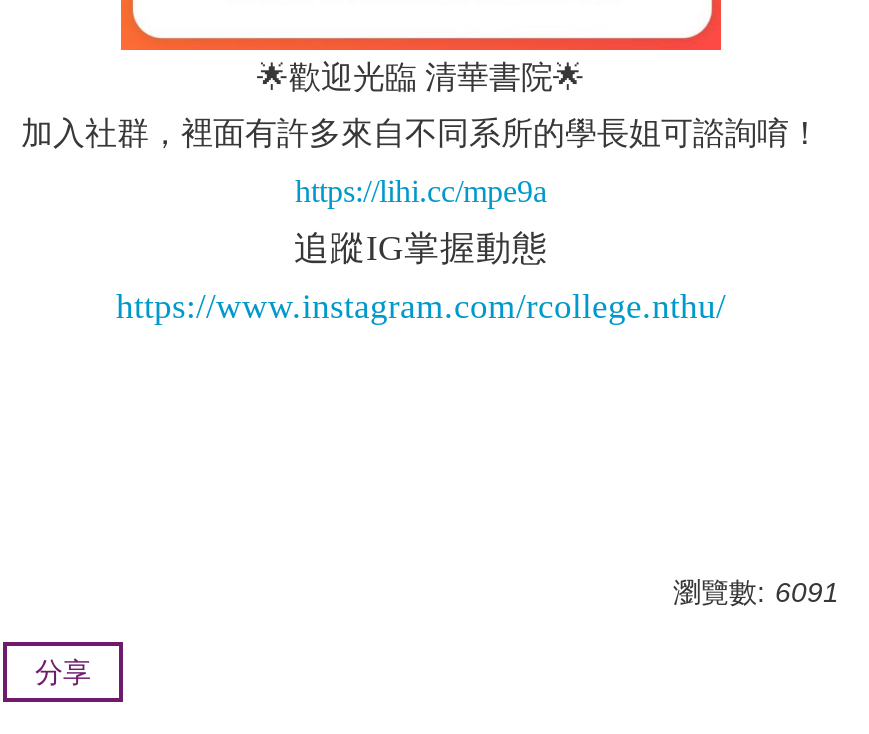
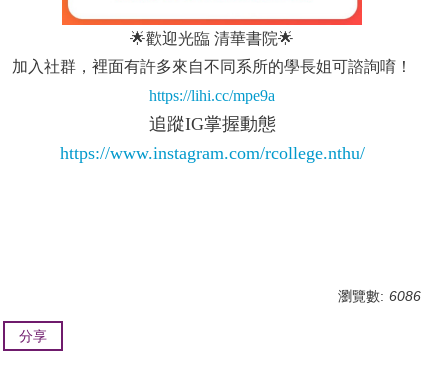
- 瀏覽數: 6091
+ 瀏覽數: 6086
